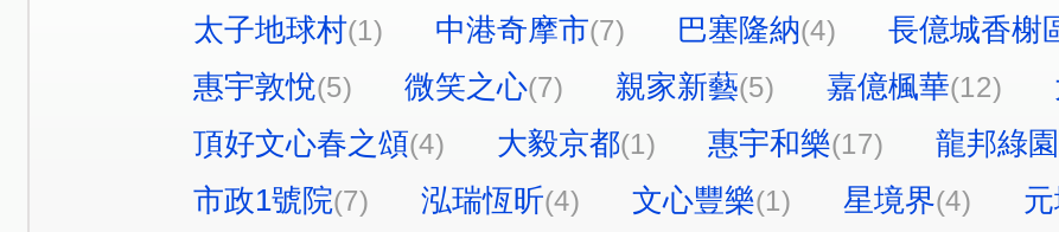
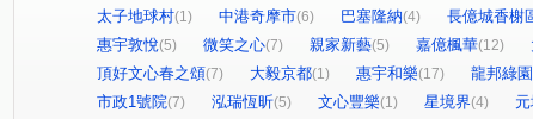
- 中港奇摩市(7)
+ 中港奇摩市(6)

- 頂好文心春之頌(4)
+ 頂好文心春之頌(7)

- 泓瑞恆昕(4)
+ 泓瑞恆昕(5)
